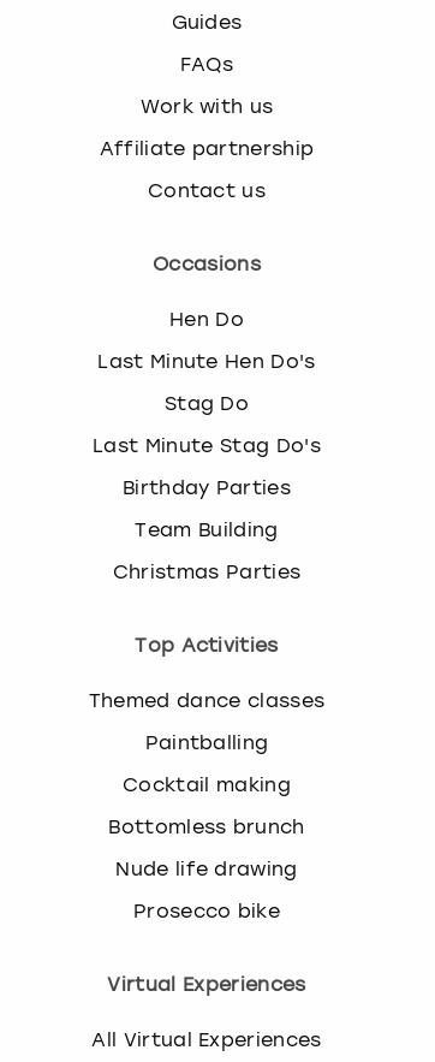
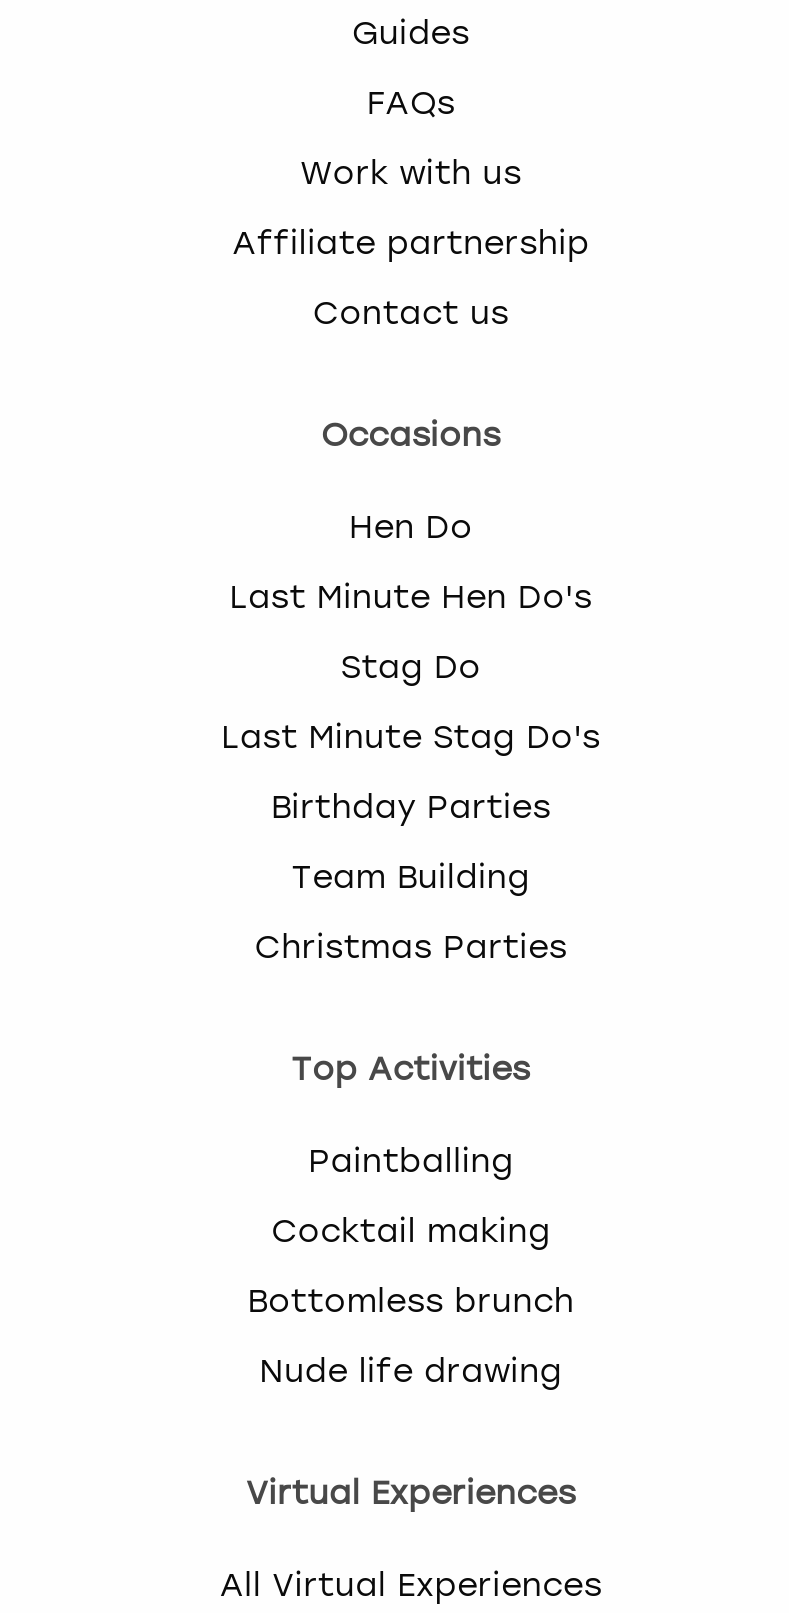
- Themed dance classes

- Prosecco bike
